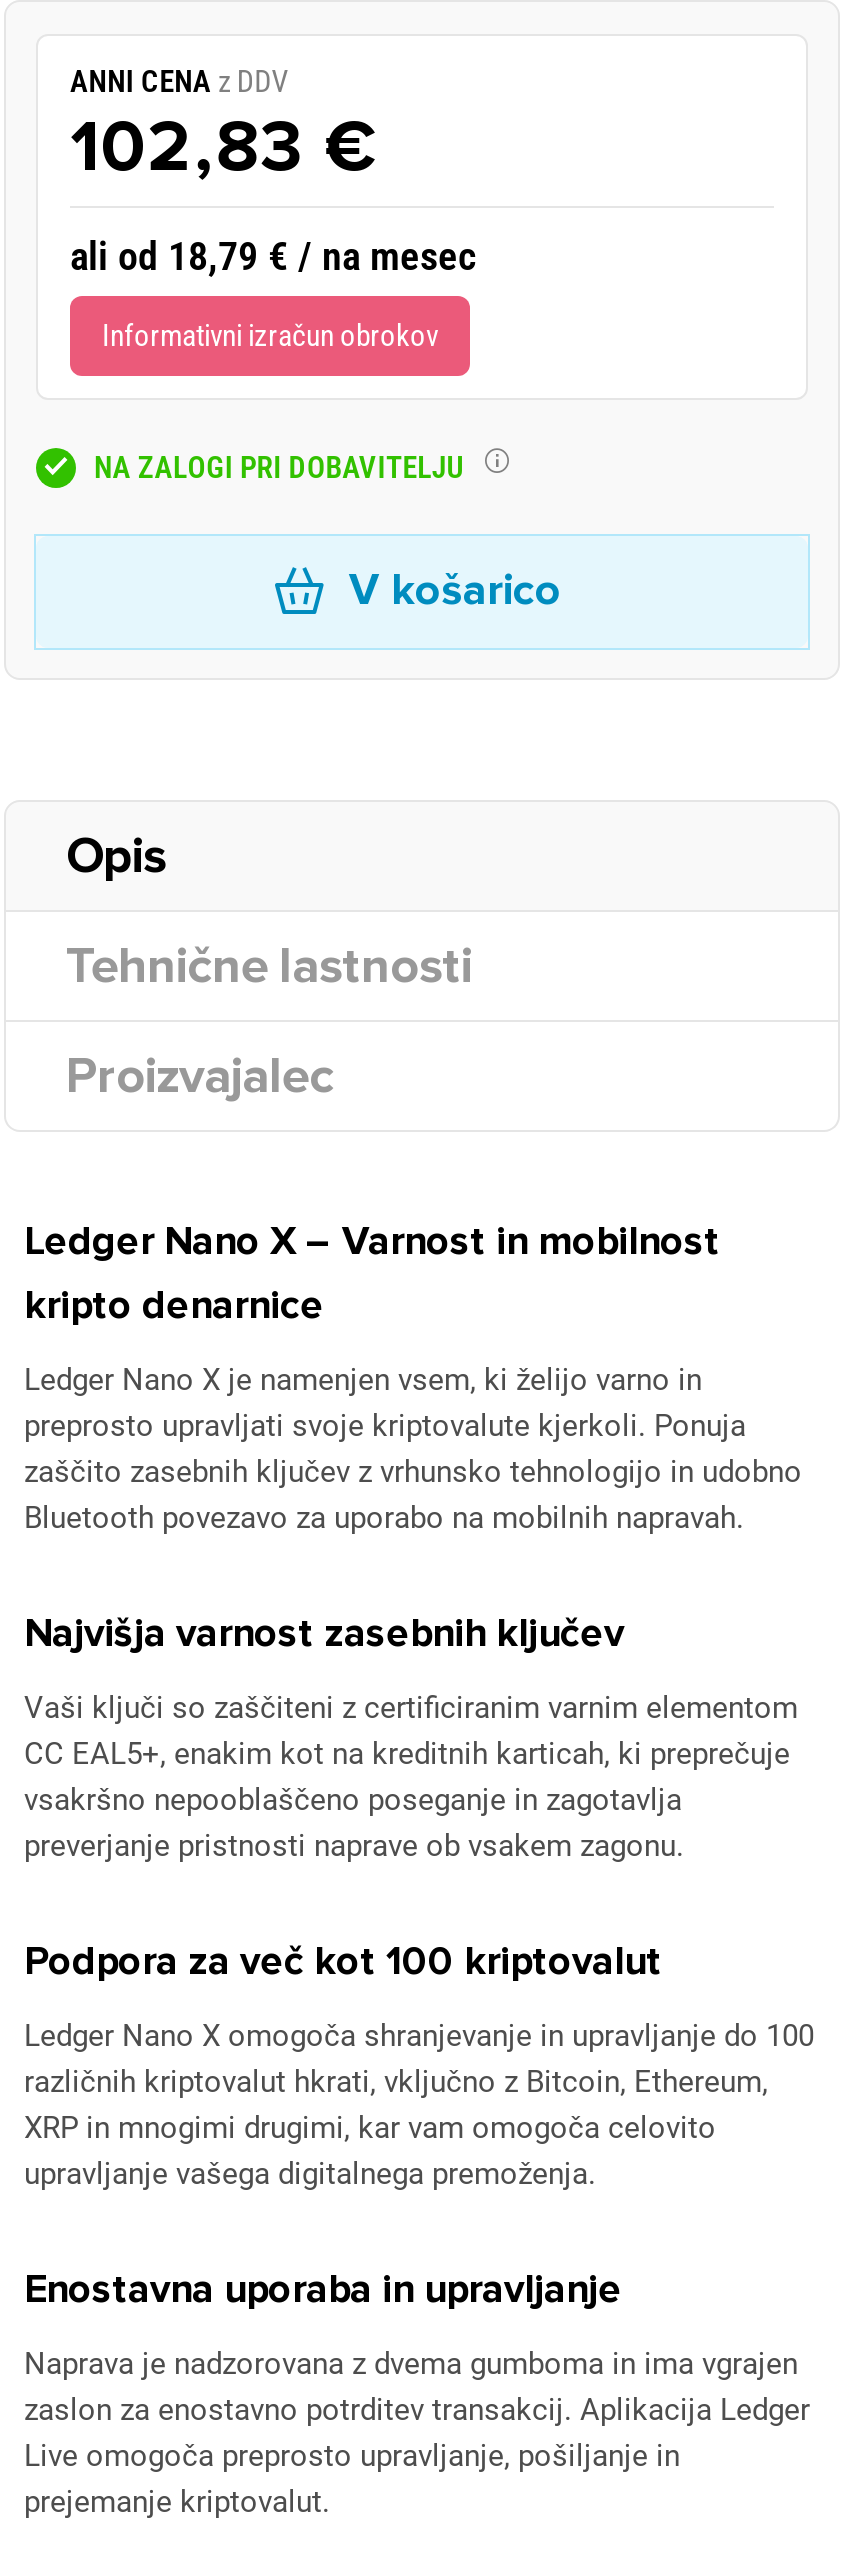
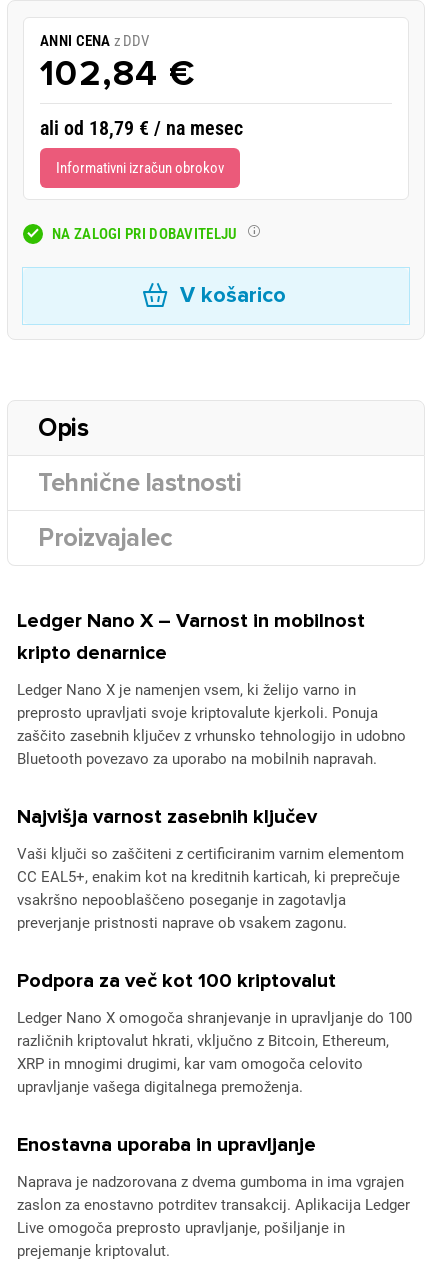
- 102,83 €
+ 102,84 €
